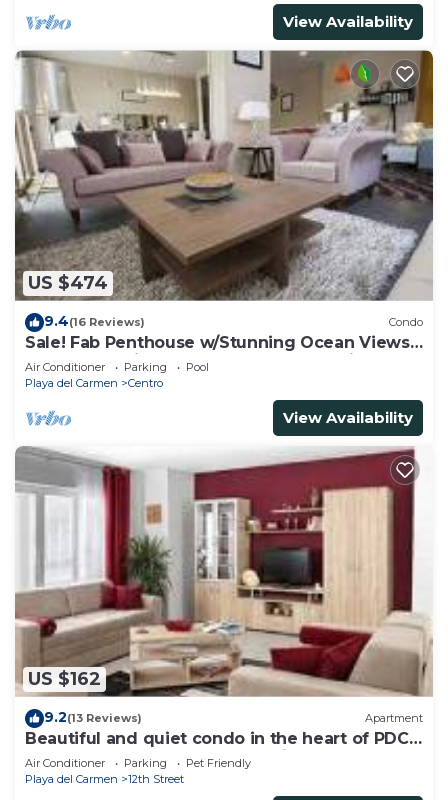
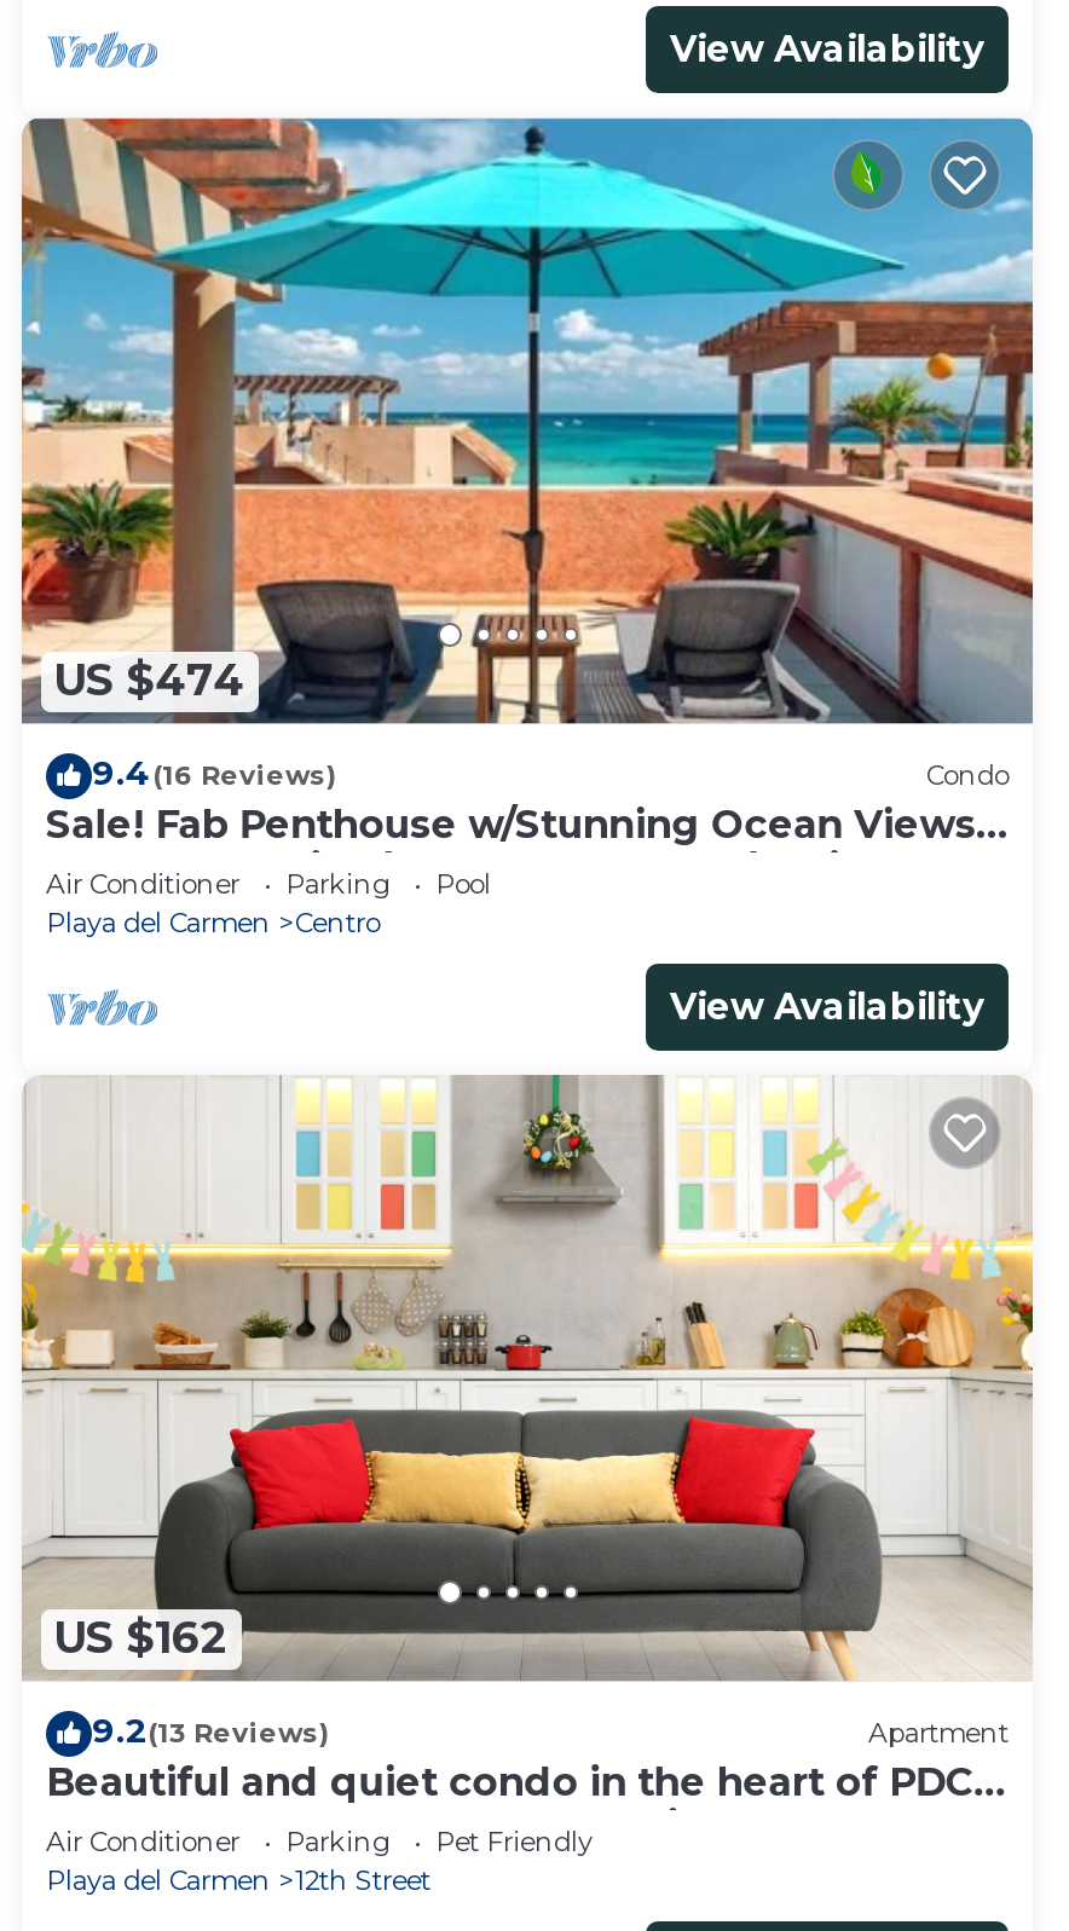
- [image]
+ [image]

- [image]
+ [image]
